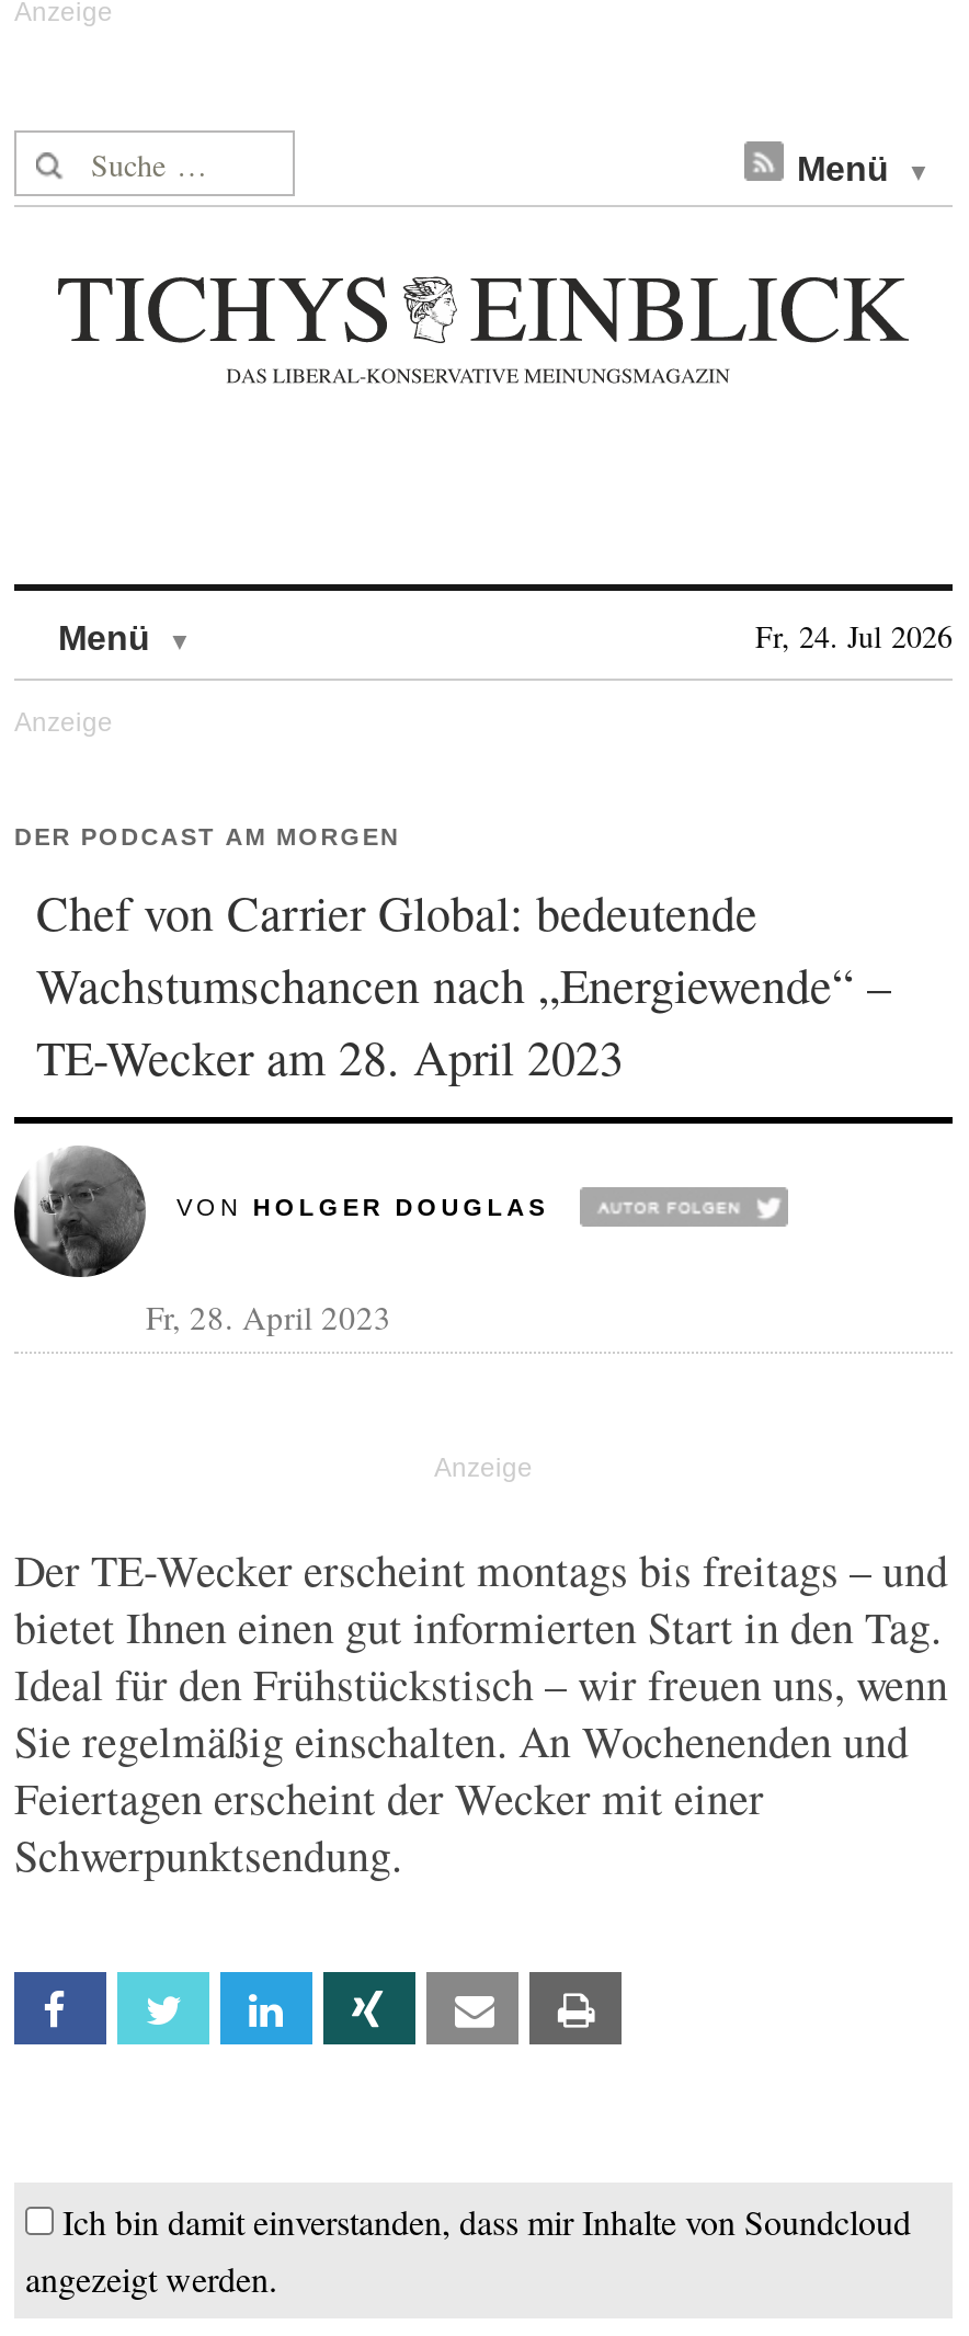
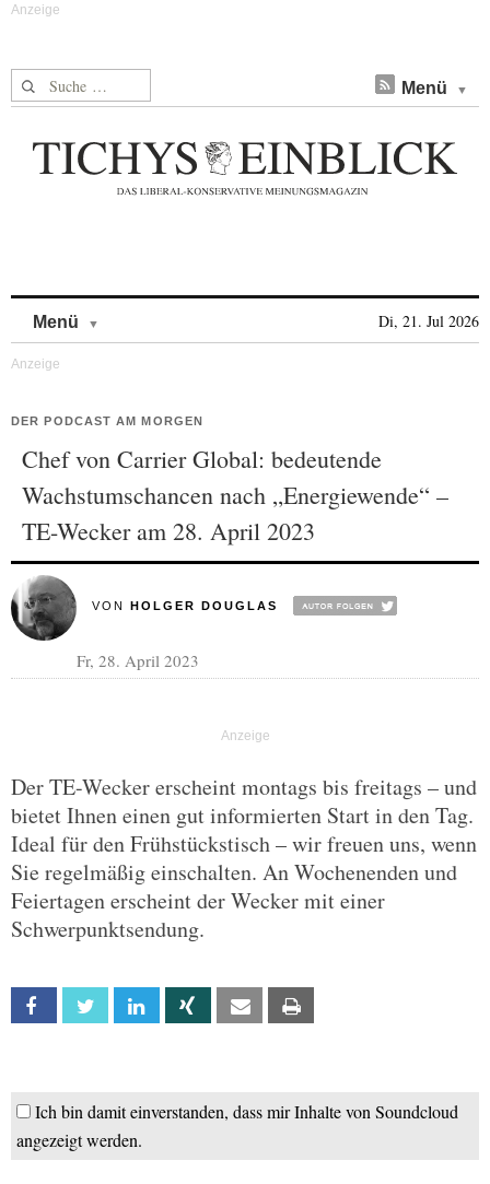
- Fr, 24. Jul 2026
+ Di, 21. Jul 2026
